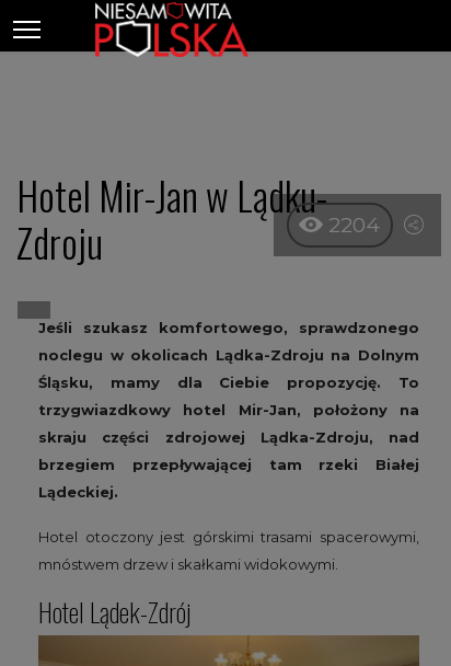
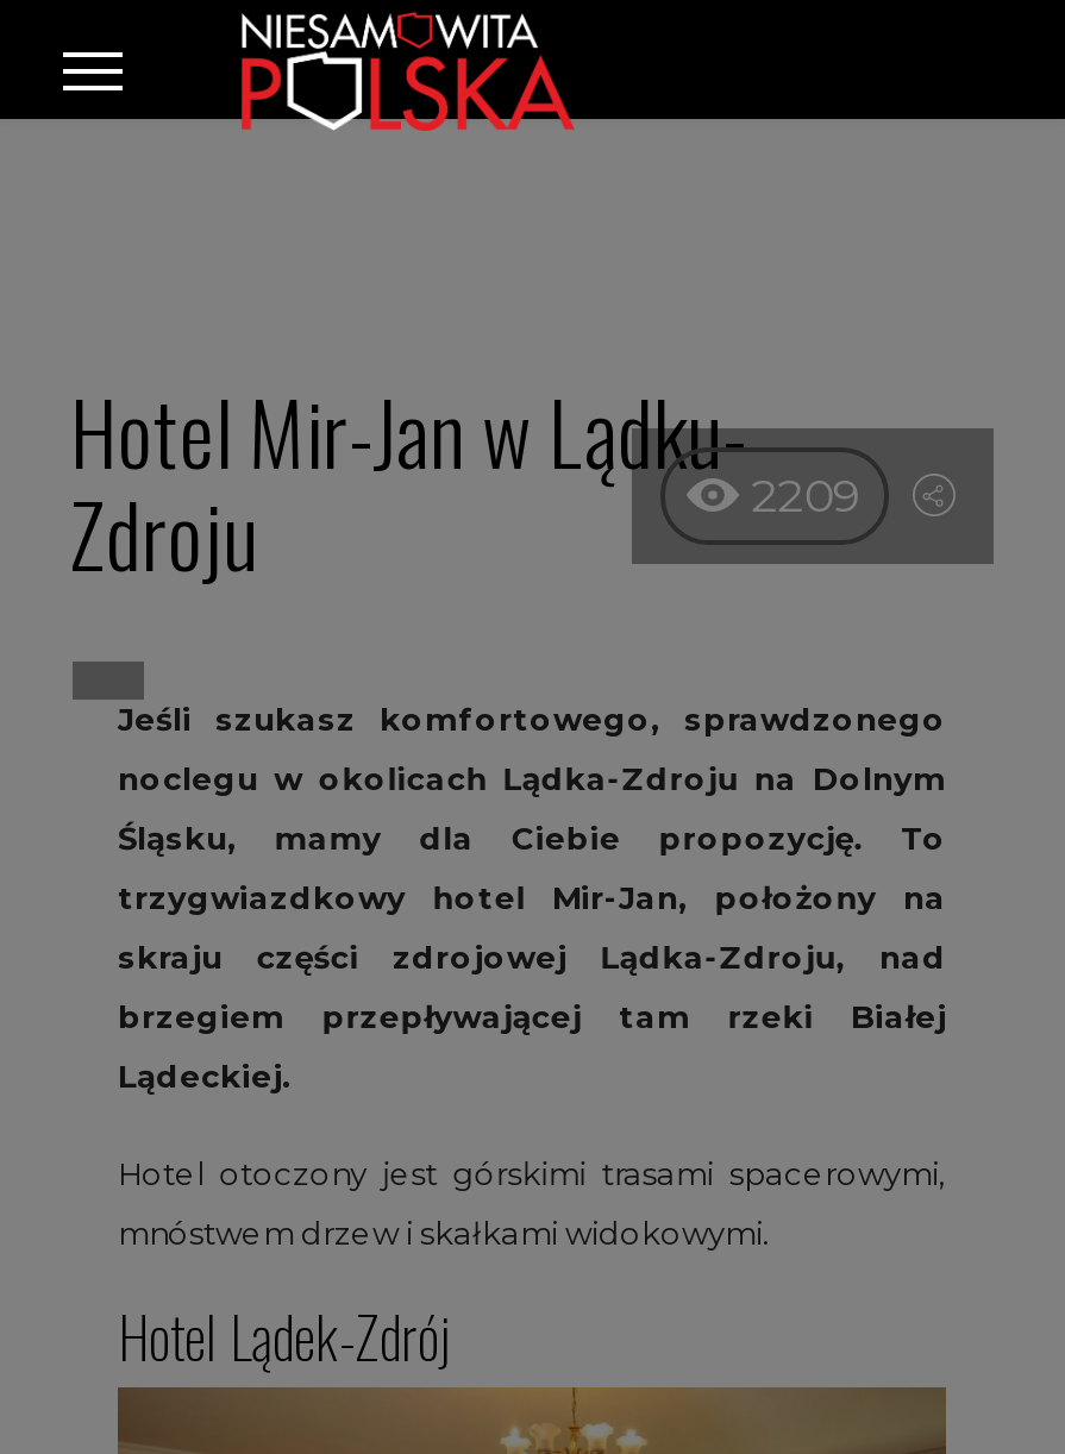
- 2204
+ 2209
